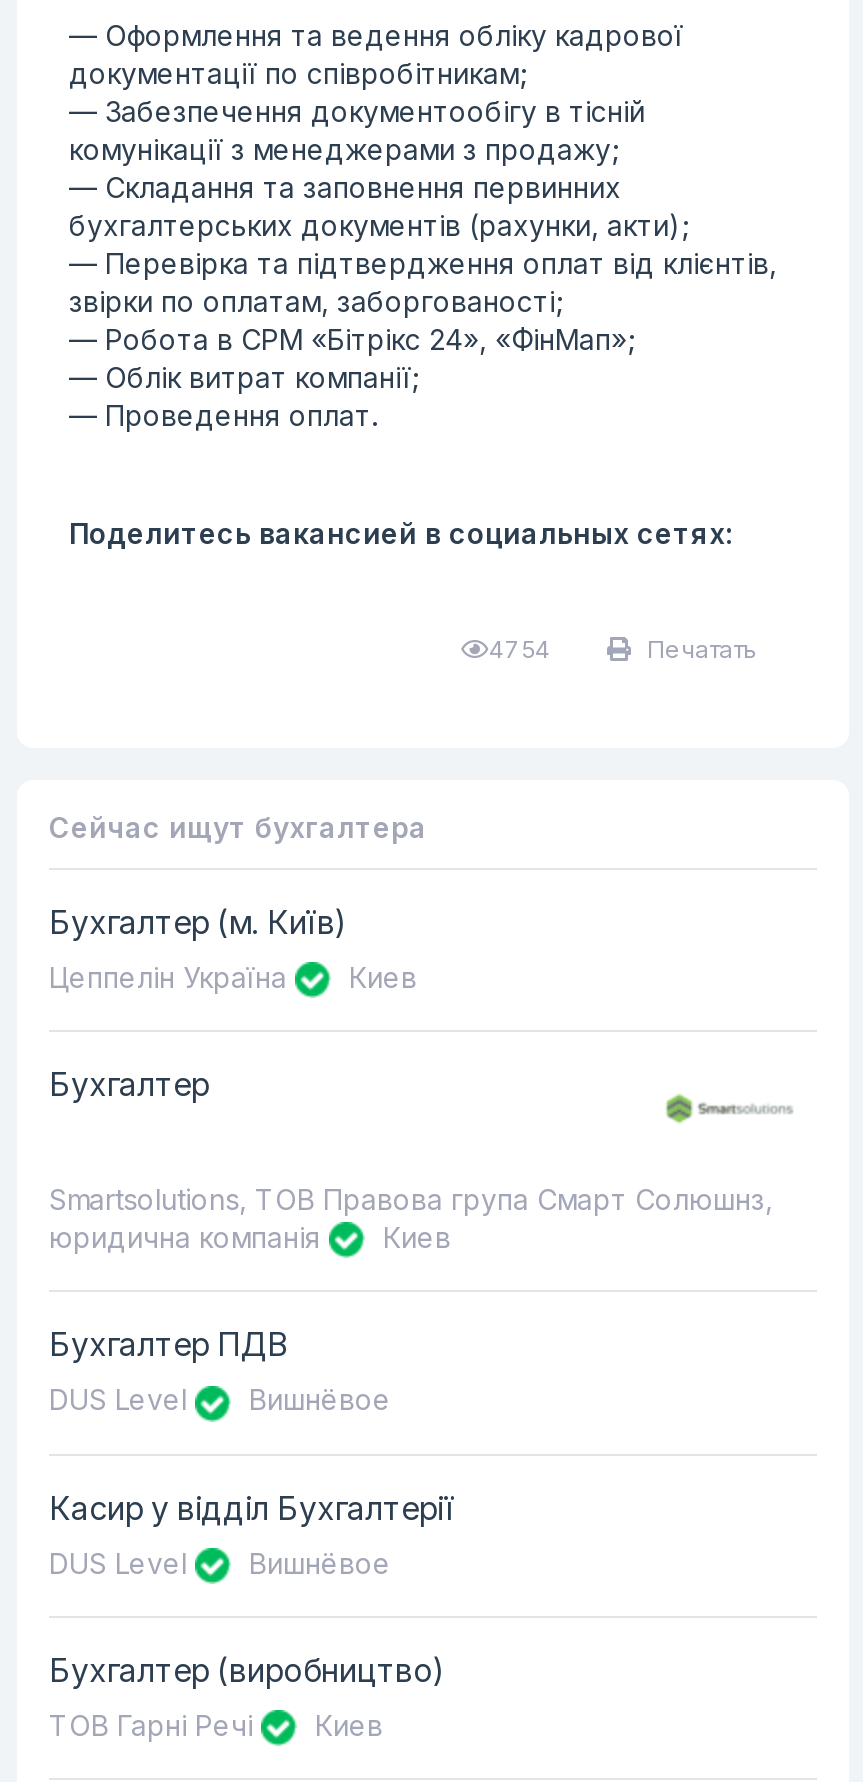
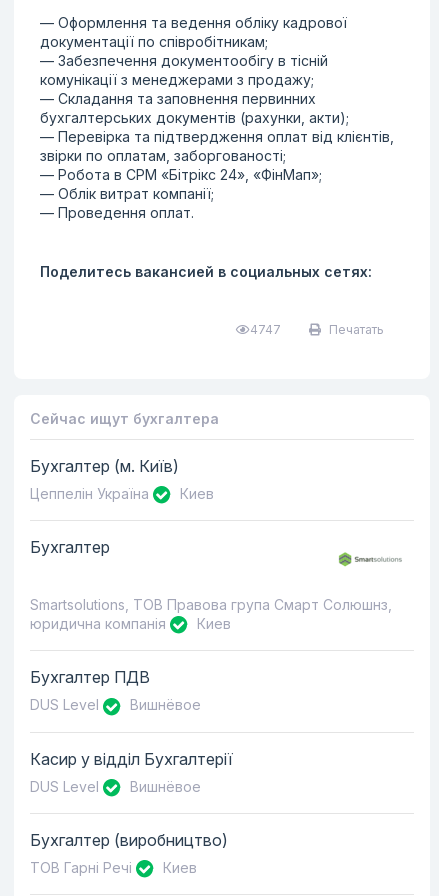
- 4754
+ 4747
